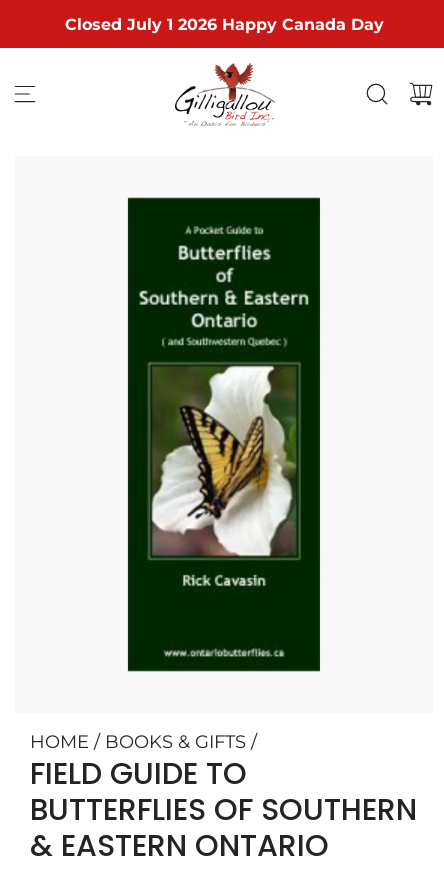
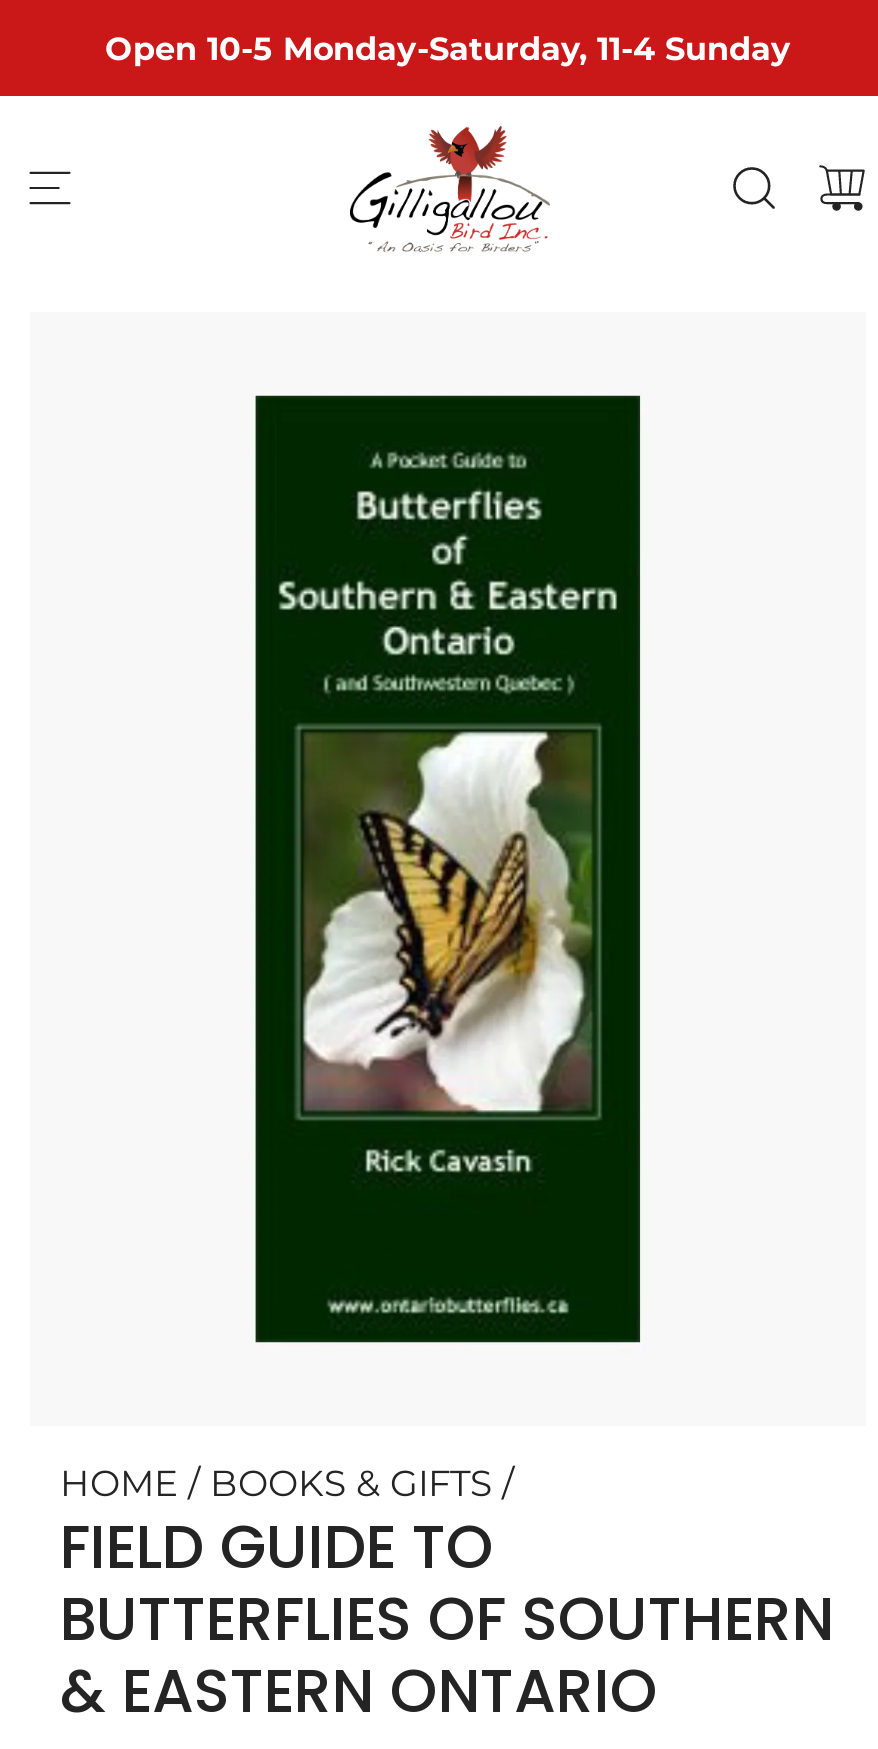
- Closed July 1 2026 Happy Canada Day
+ Open 10-5 Monday-Saturday, 11-4 Sunday
